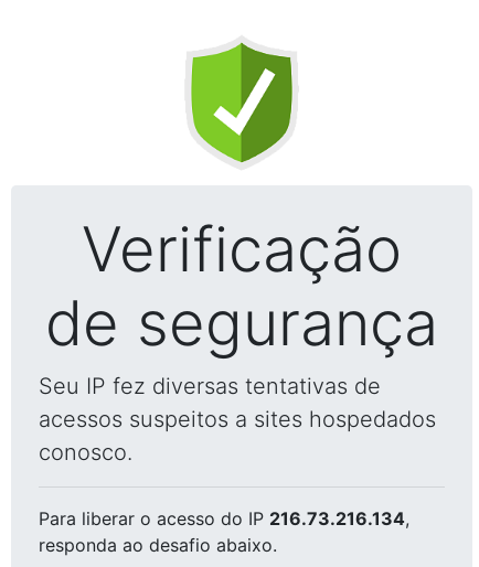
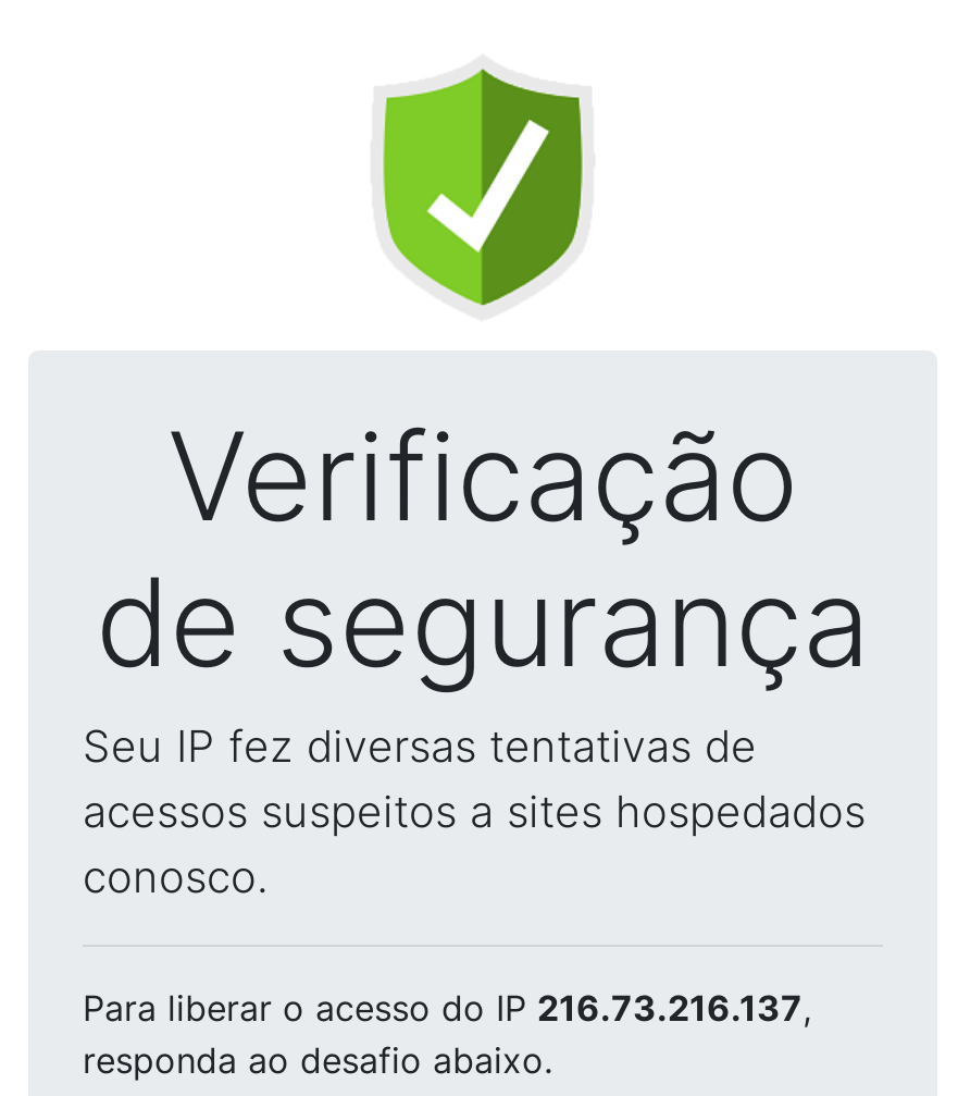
- Para liberar o acesso do IP 216.73.216.134,
+ Para liberar o acesso do IP 216.73.216.137,
